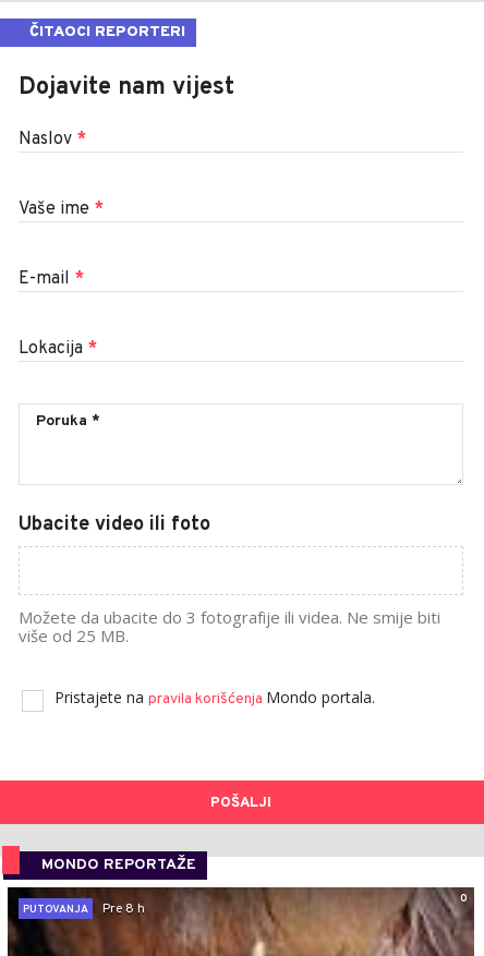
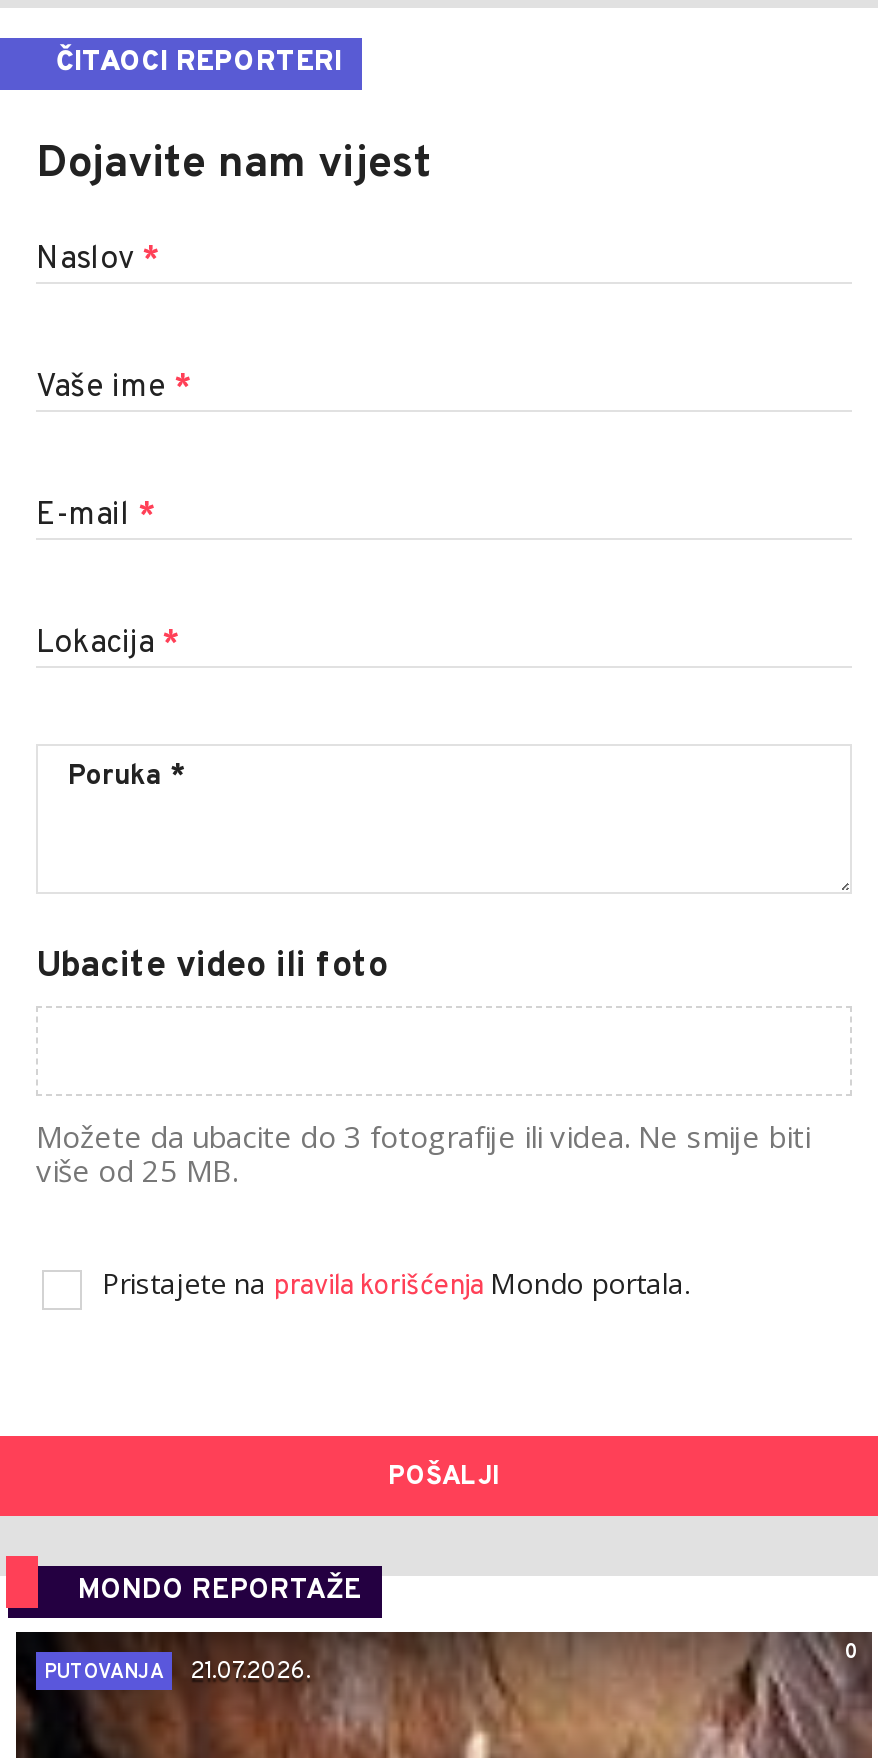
- PUTOVANJA Pre 8 h
+ PUTOVANJA 21.07.2026.
